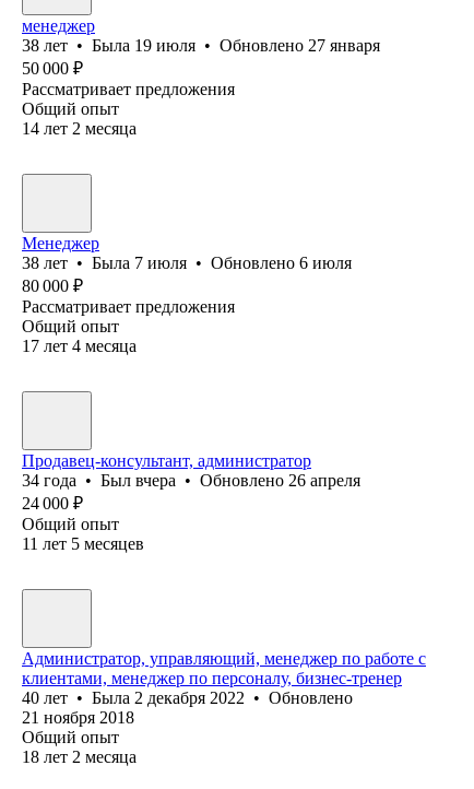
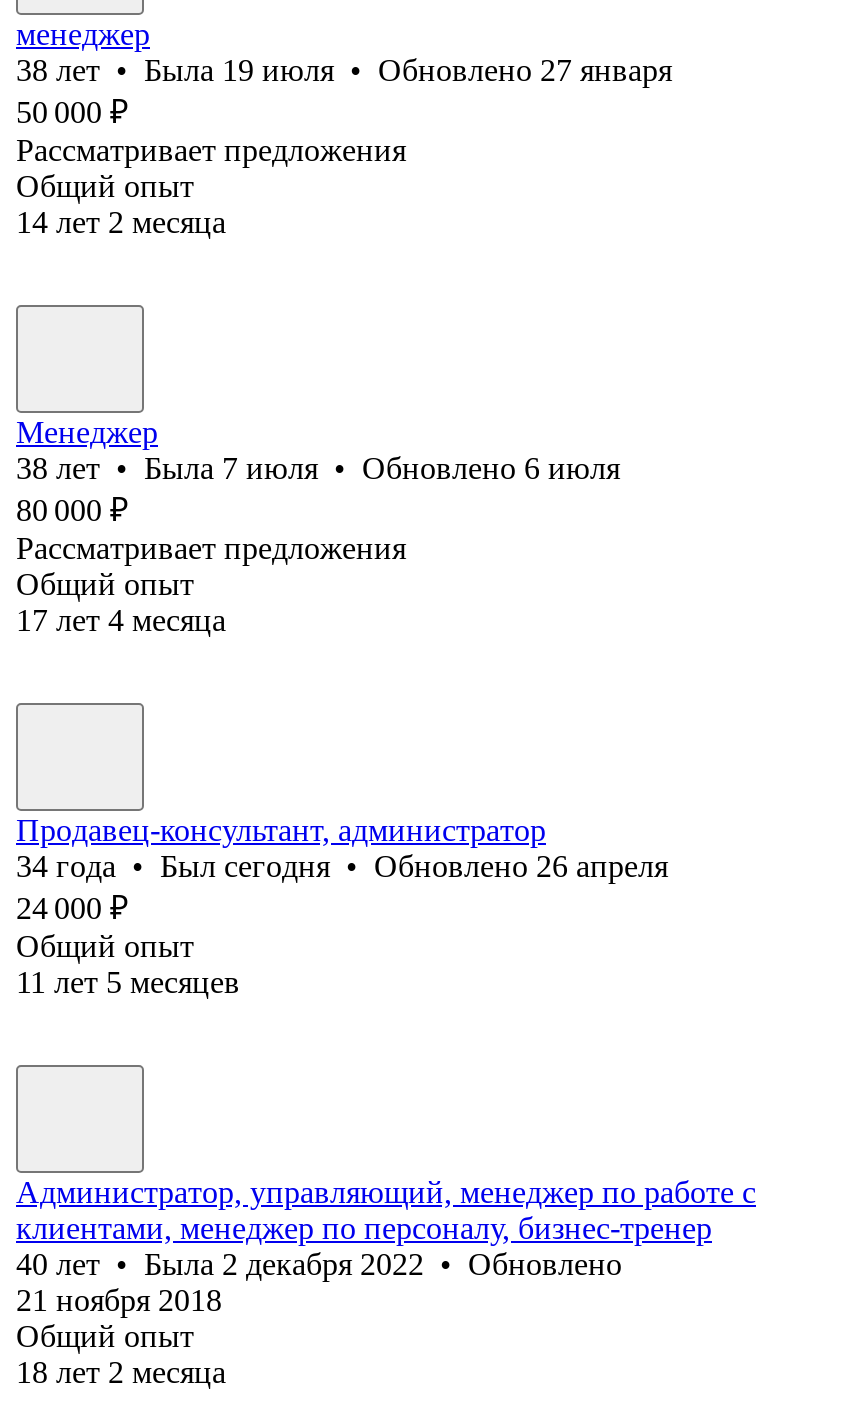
- 34 года • Был вчера • Обновлено26 апреля
+ 34 года • Был сегодня • Обновлено26 апреля
